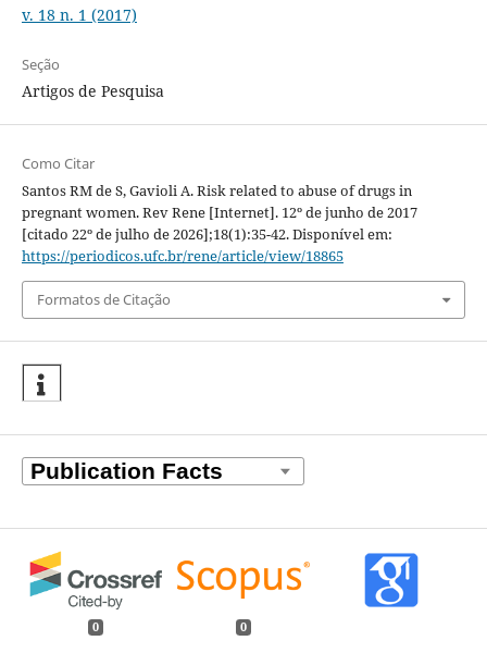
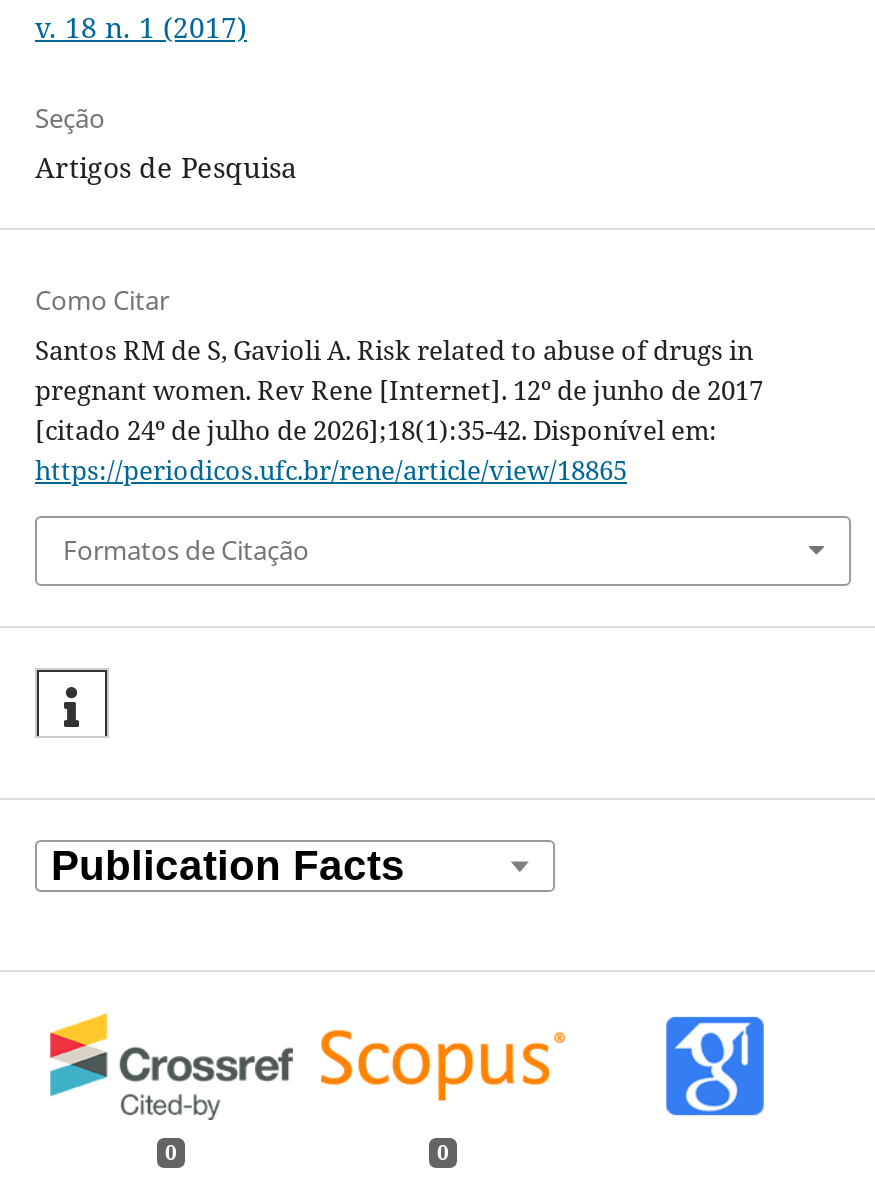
- [citado 22º de julho de 2026];18(1):35-42. Disponível em:
+ [citado 24º de julho de 2026];18(1):35-42. Disponível em:
